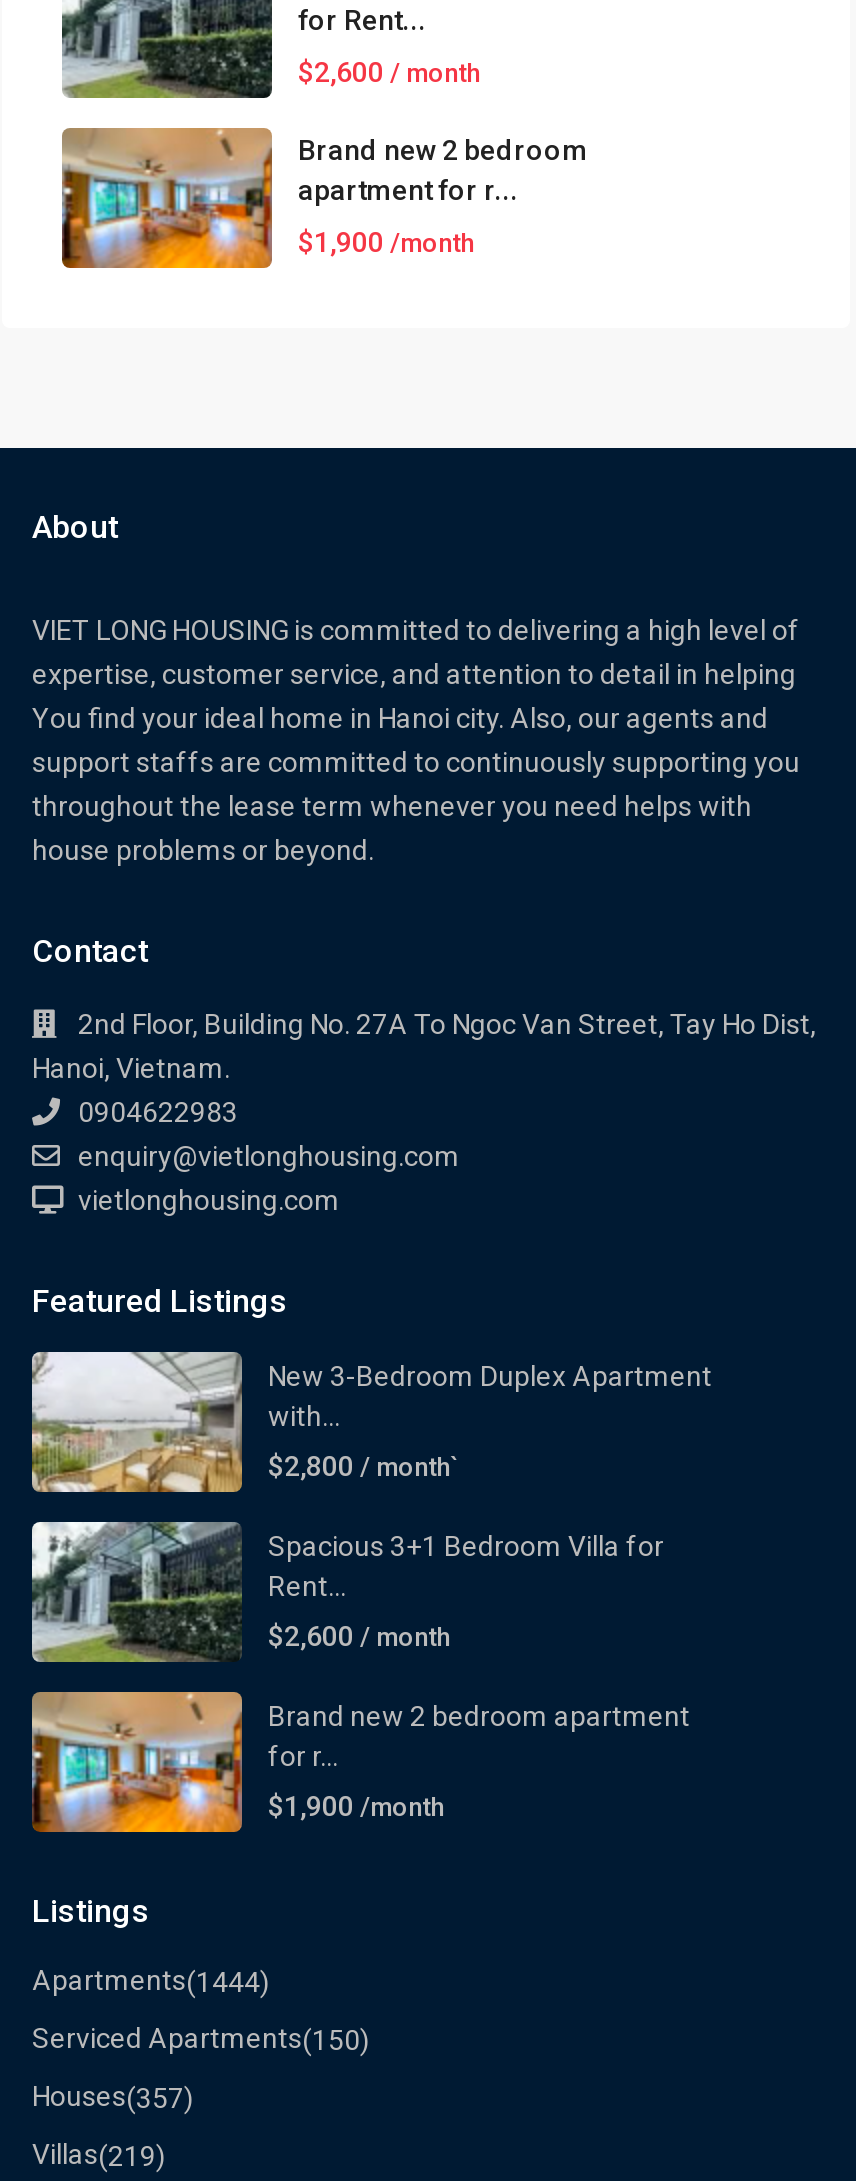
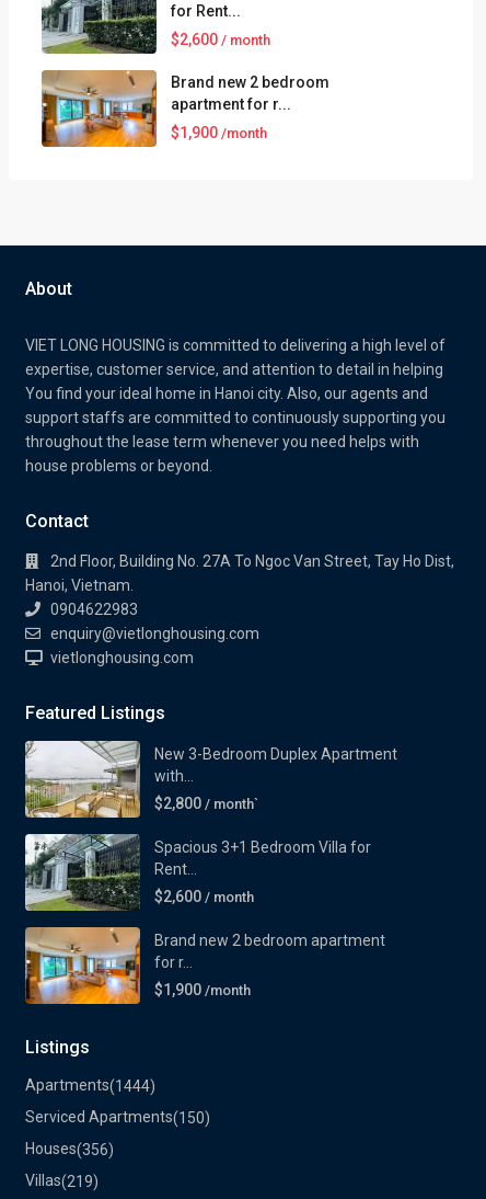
- Houses(357)
+ Houses(356)
